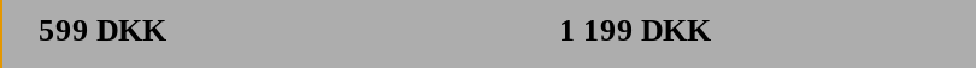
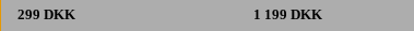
- 599 DKK
+ 299 DKK
